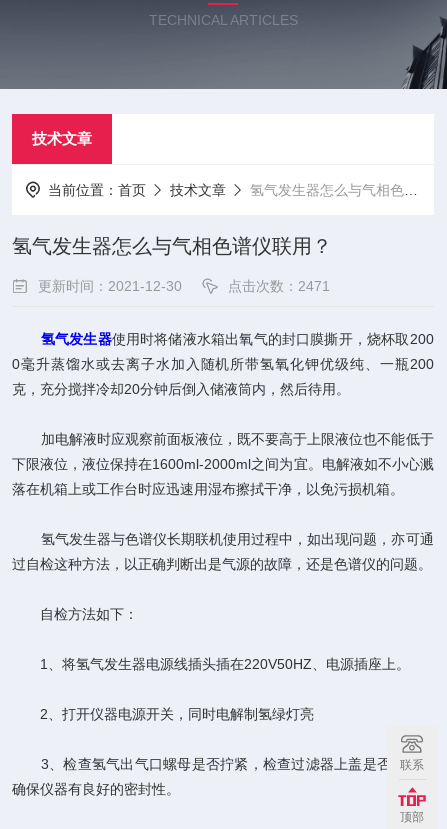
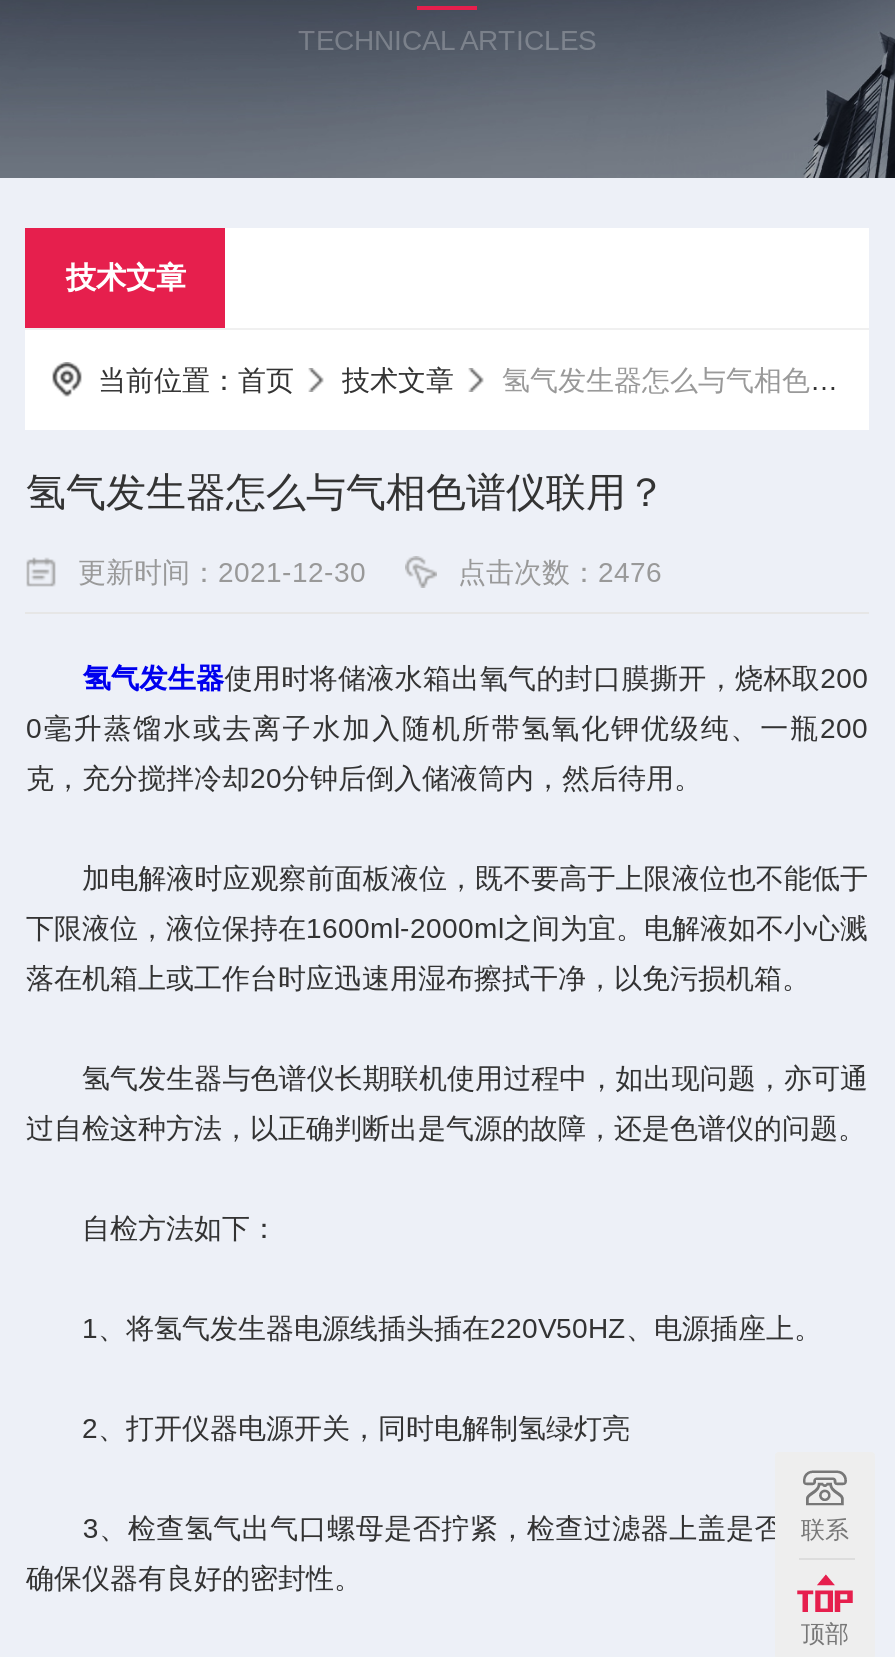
- 点击次数：2471
+ 点击次数：2476
